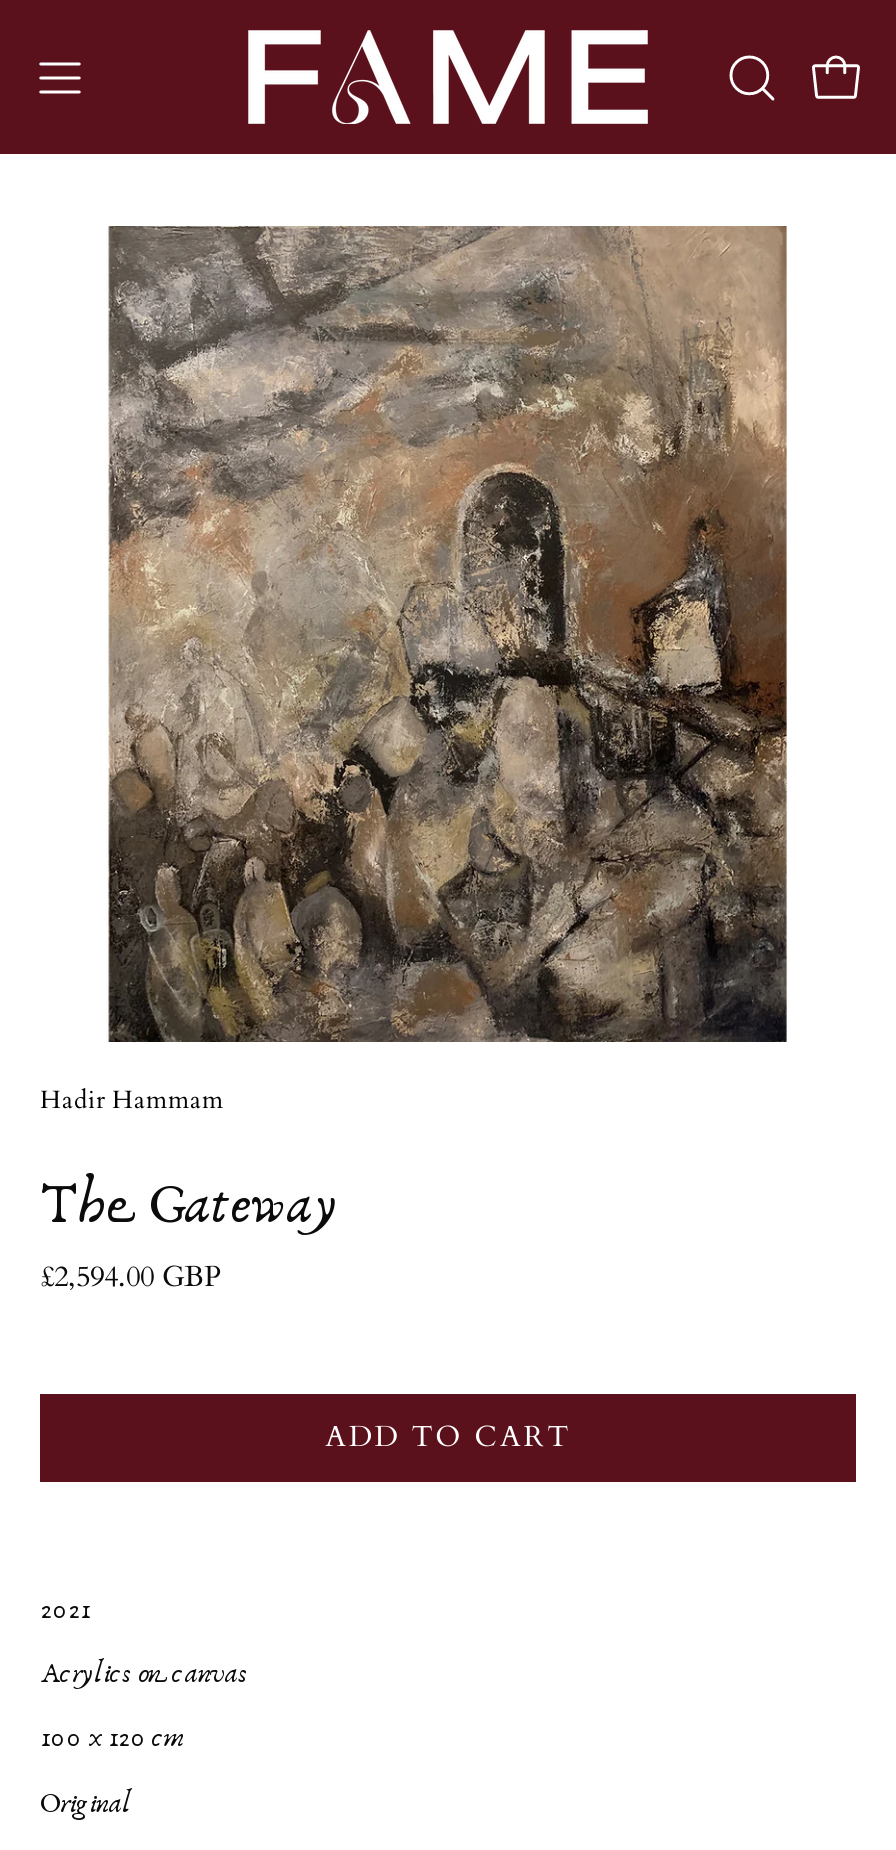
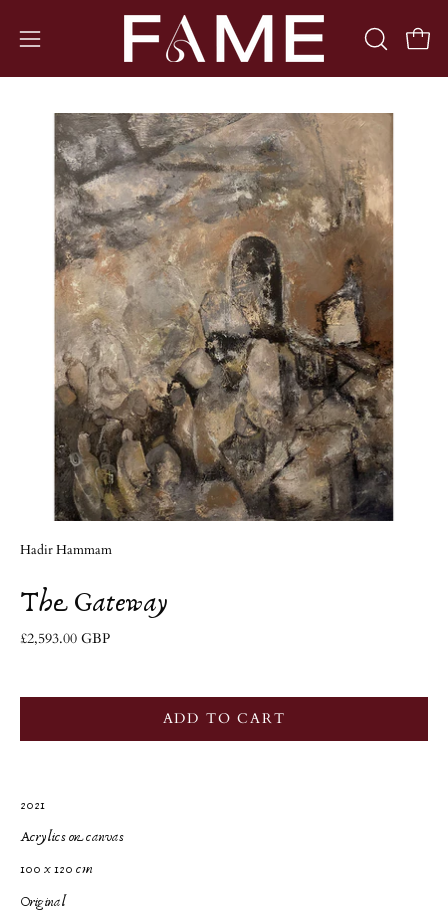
- £2,594.00 GBP
+ £2,593.00 GBP
